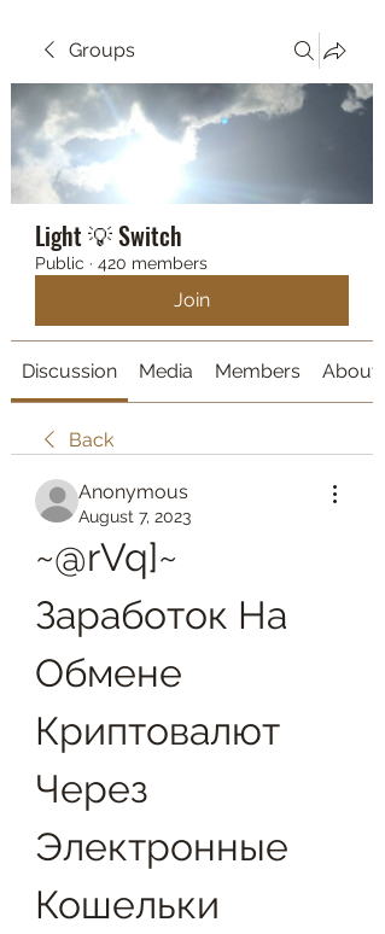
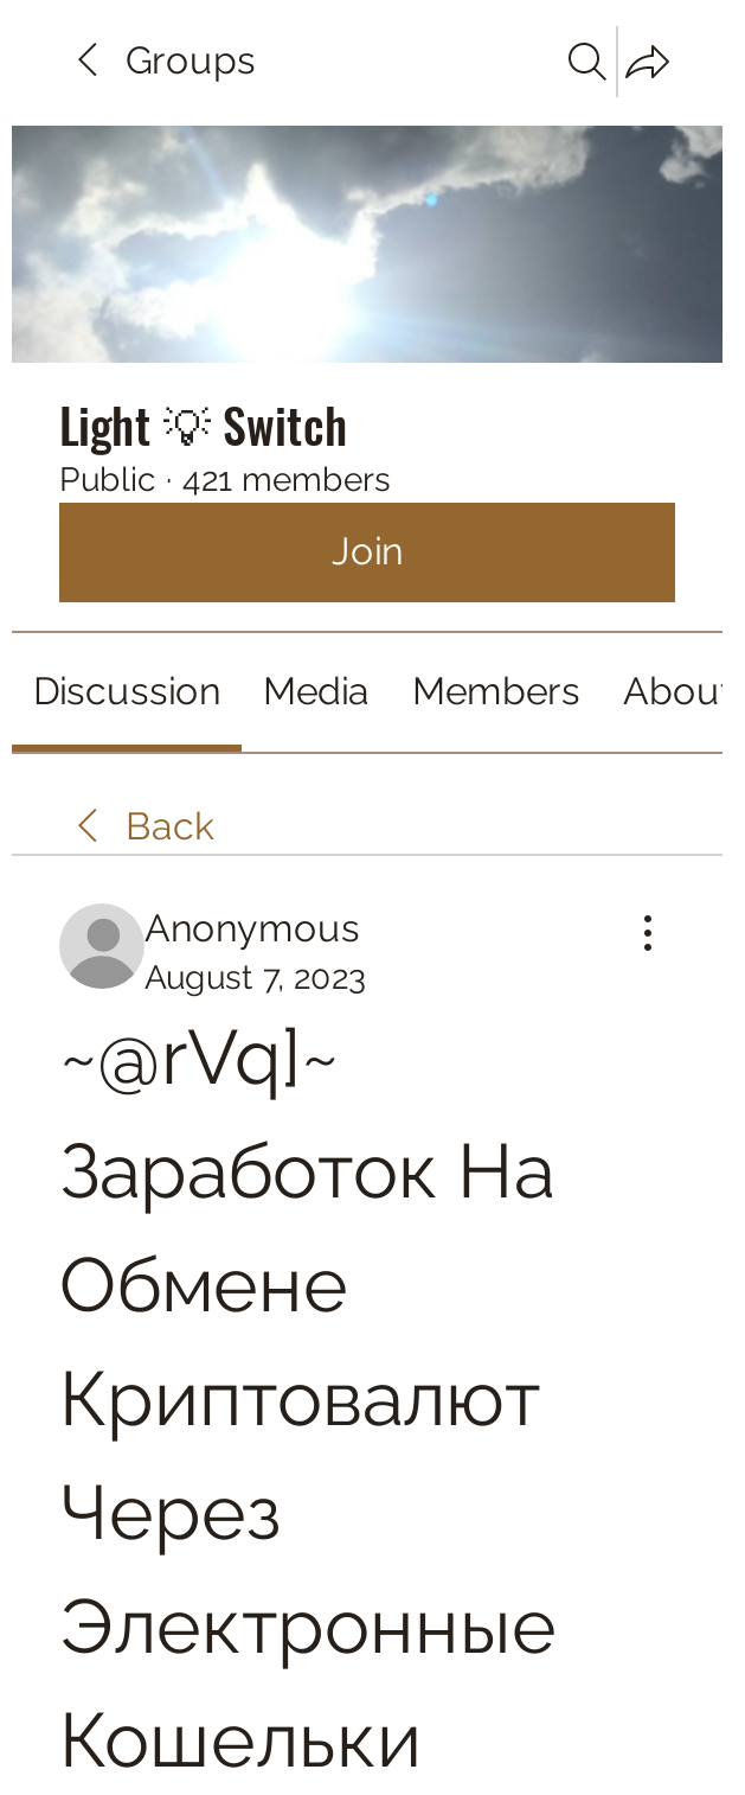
- Public · 420 members
+ Public · 421 members
